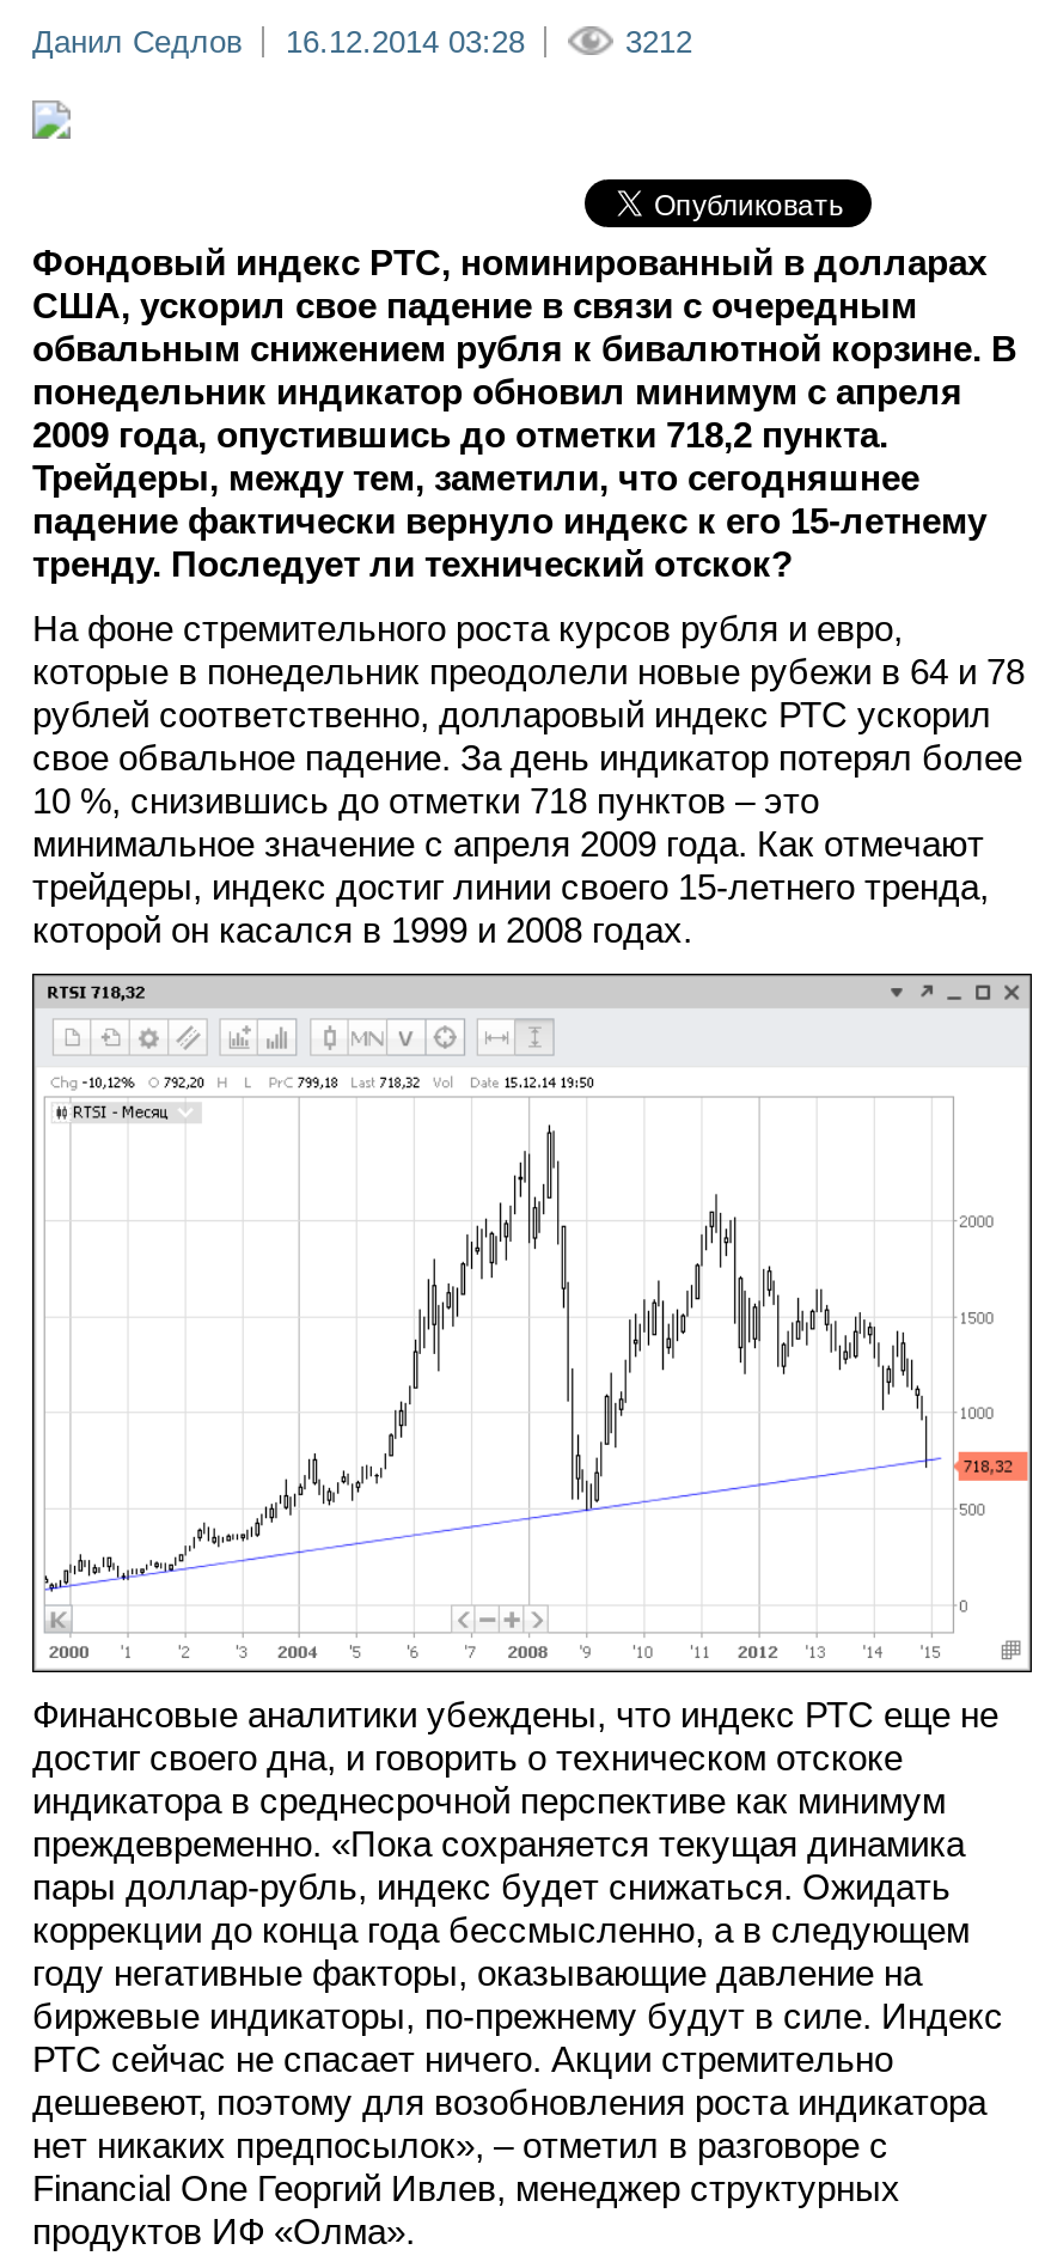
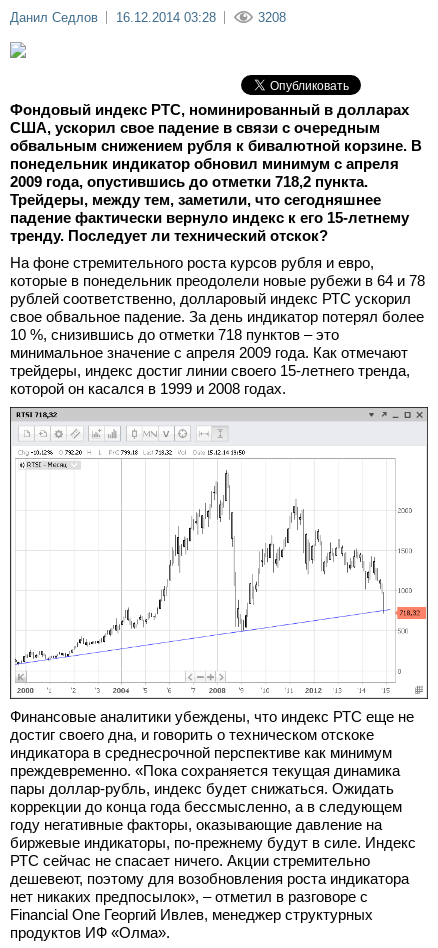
- 3212
+ 3208
